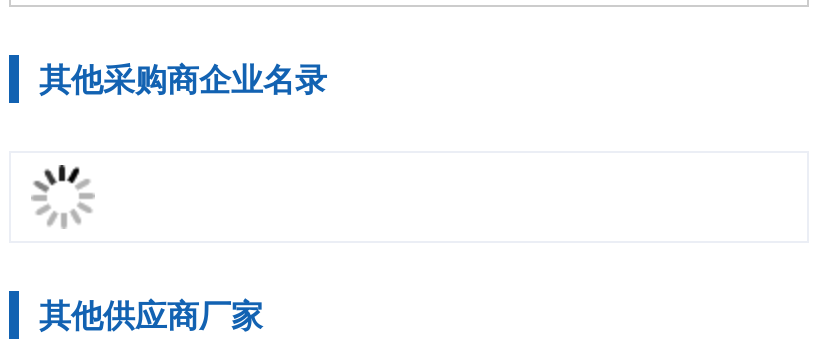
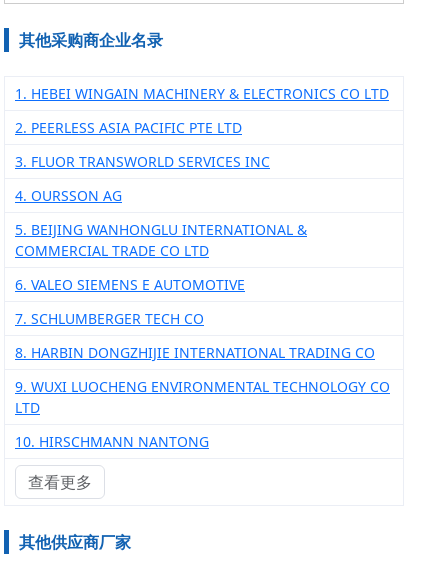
+ 1. HEBEI WINGAIN MACHINERY & ELECTRONICS CO LTD
+ 2. PEERLESS ASIA PACIFIC PTE LTD
+ 3. FLUOR TRANSWORLD SERVICES INC
+ 4. OURSSON AG
+ 5. BEIJING WANHONGLU INTERNATIONAL &
+ COMMERCIAL TRADE CO LTD
+ 6. VALEO SIEMENS E AUTOMOTIVE
+ 7. SCHLUMBERGER TECH CO
+ 8. HARBIN DONGZHIJIE INTERNATIONAL TRADING CO
+ 9. WUXI LUOCHENG ENVIRONMENTAL TECHNOLOGY CO
+ LTD
+ 10. HIRSCHMANN NANTONG
+ 查看更多
